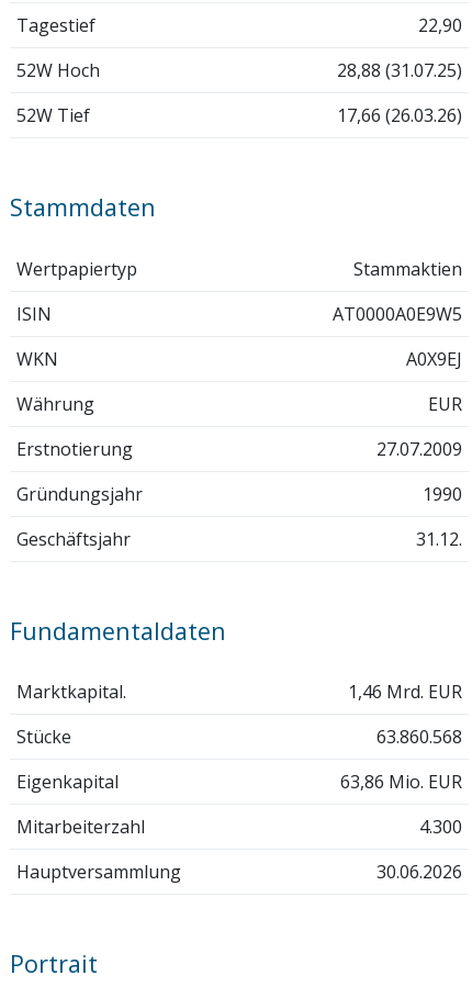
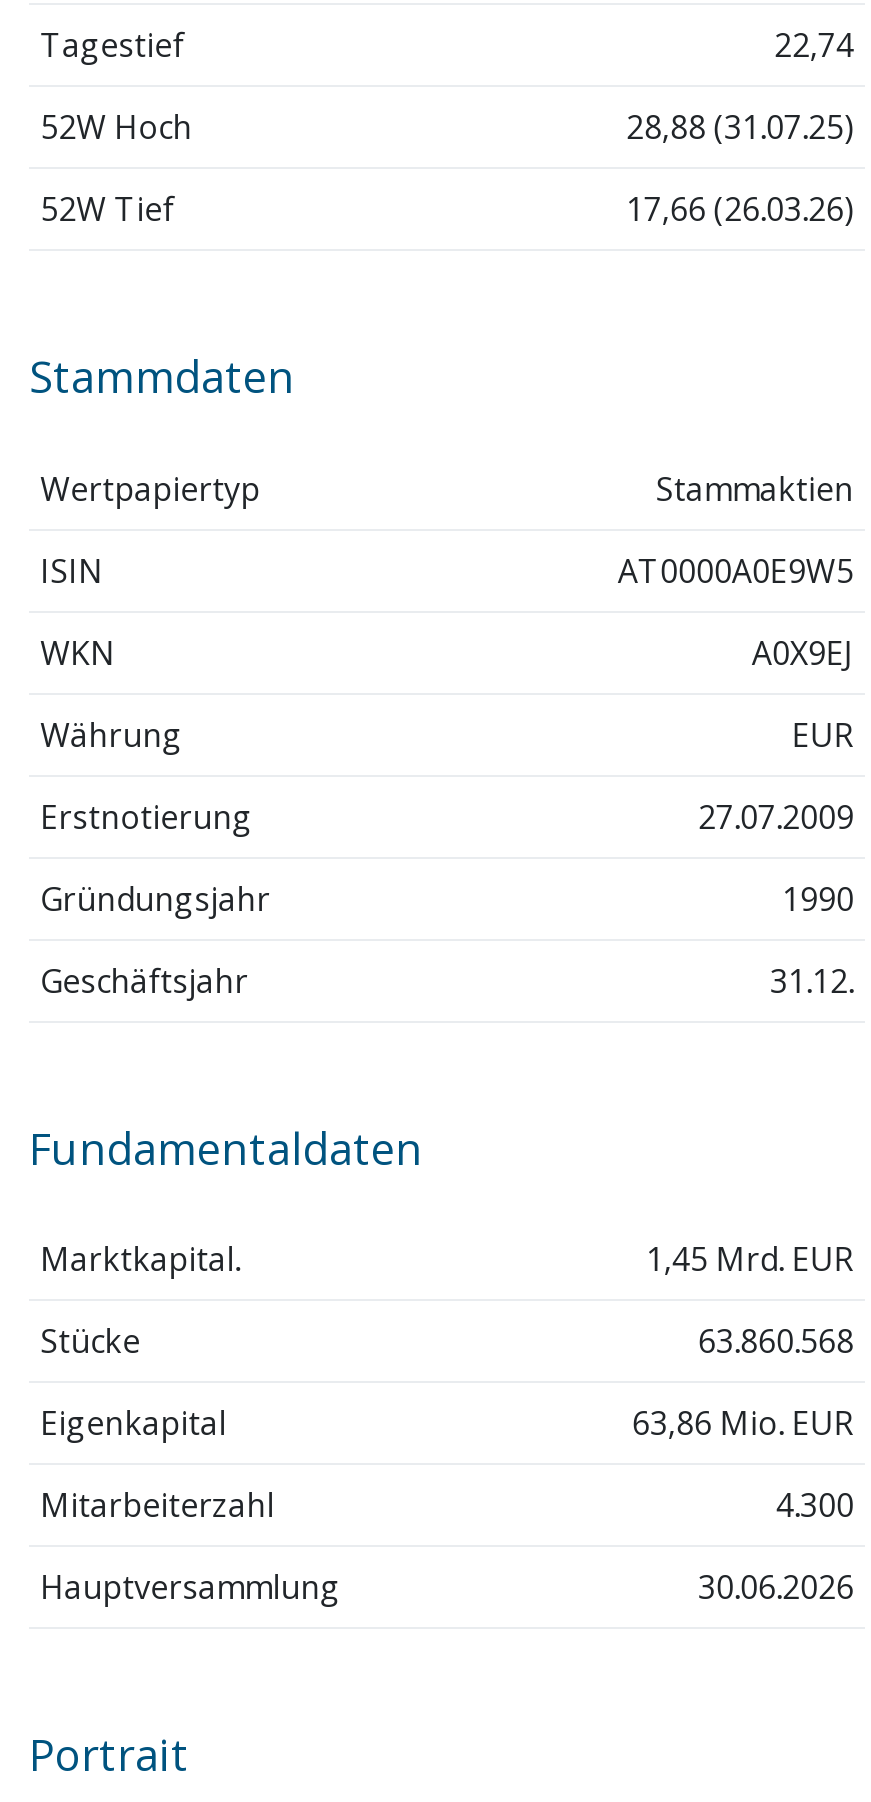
- 22,90
+ 22,74

- 1,46 Mrd. EUR
+ 1,45 Mrd. EUR
